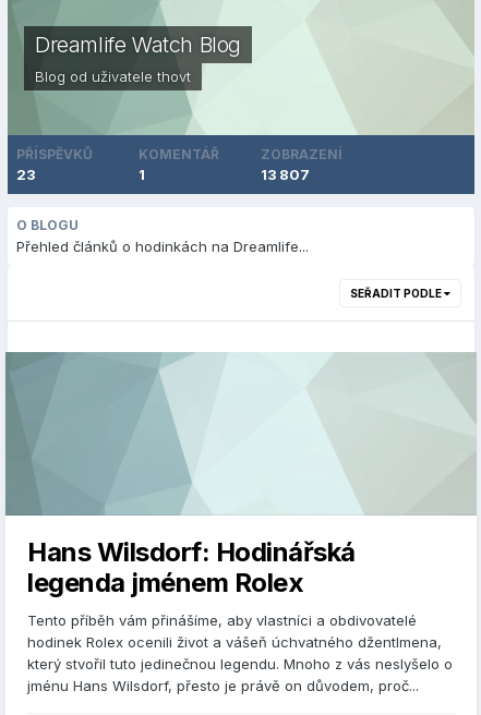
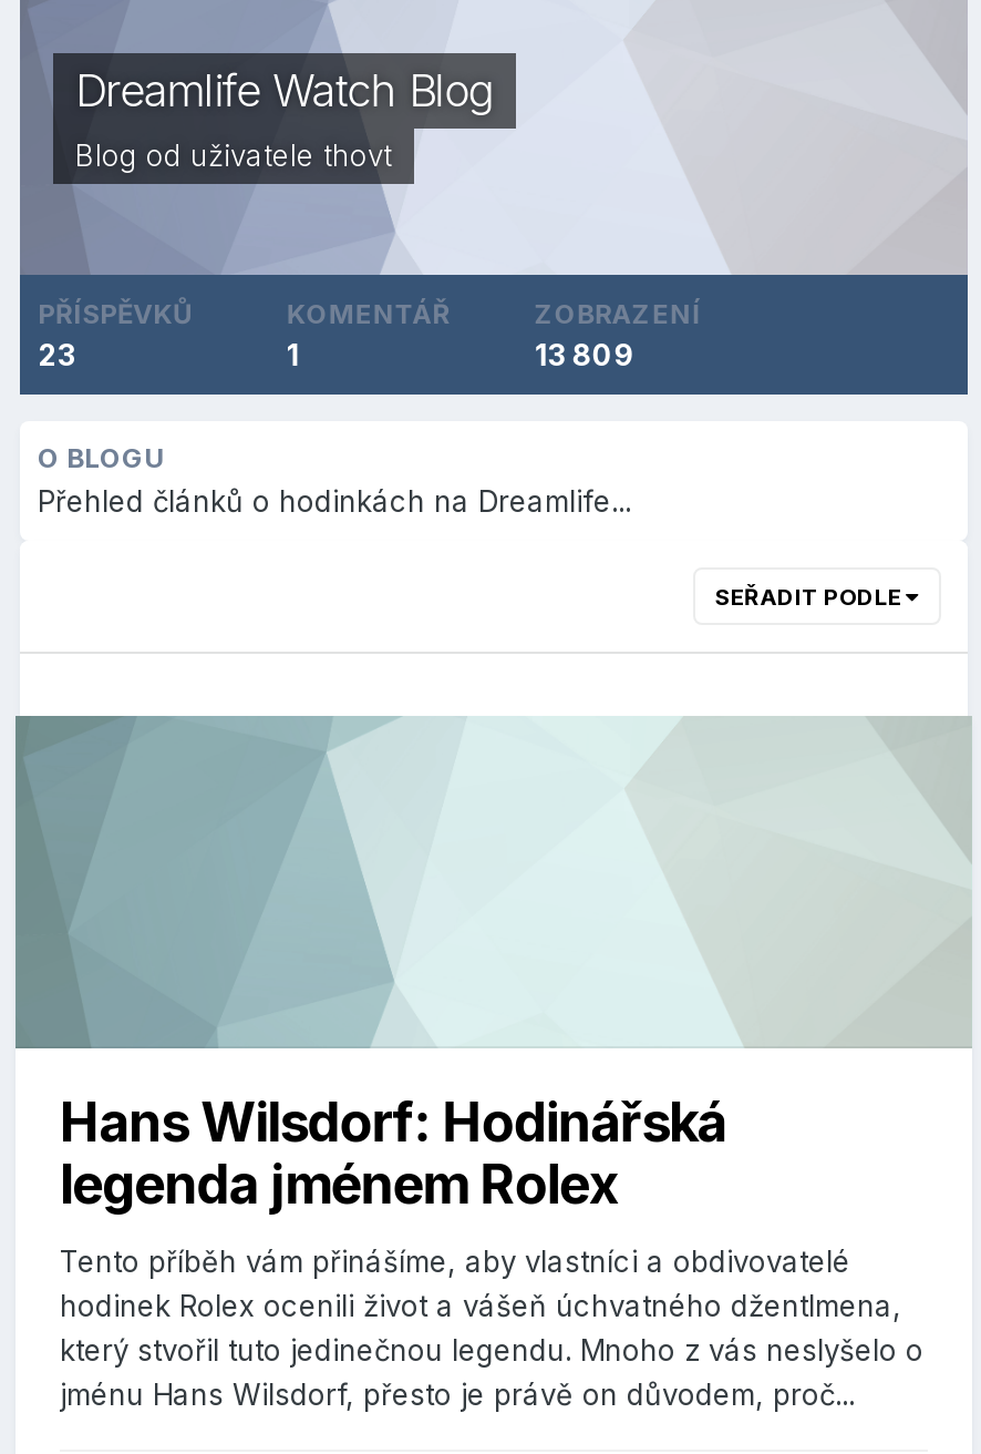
- 13 807
+ 13 809
